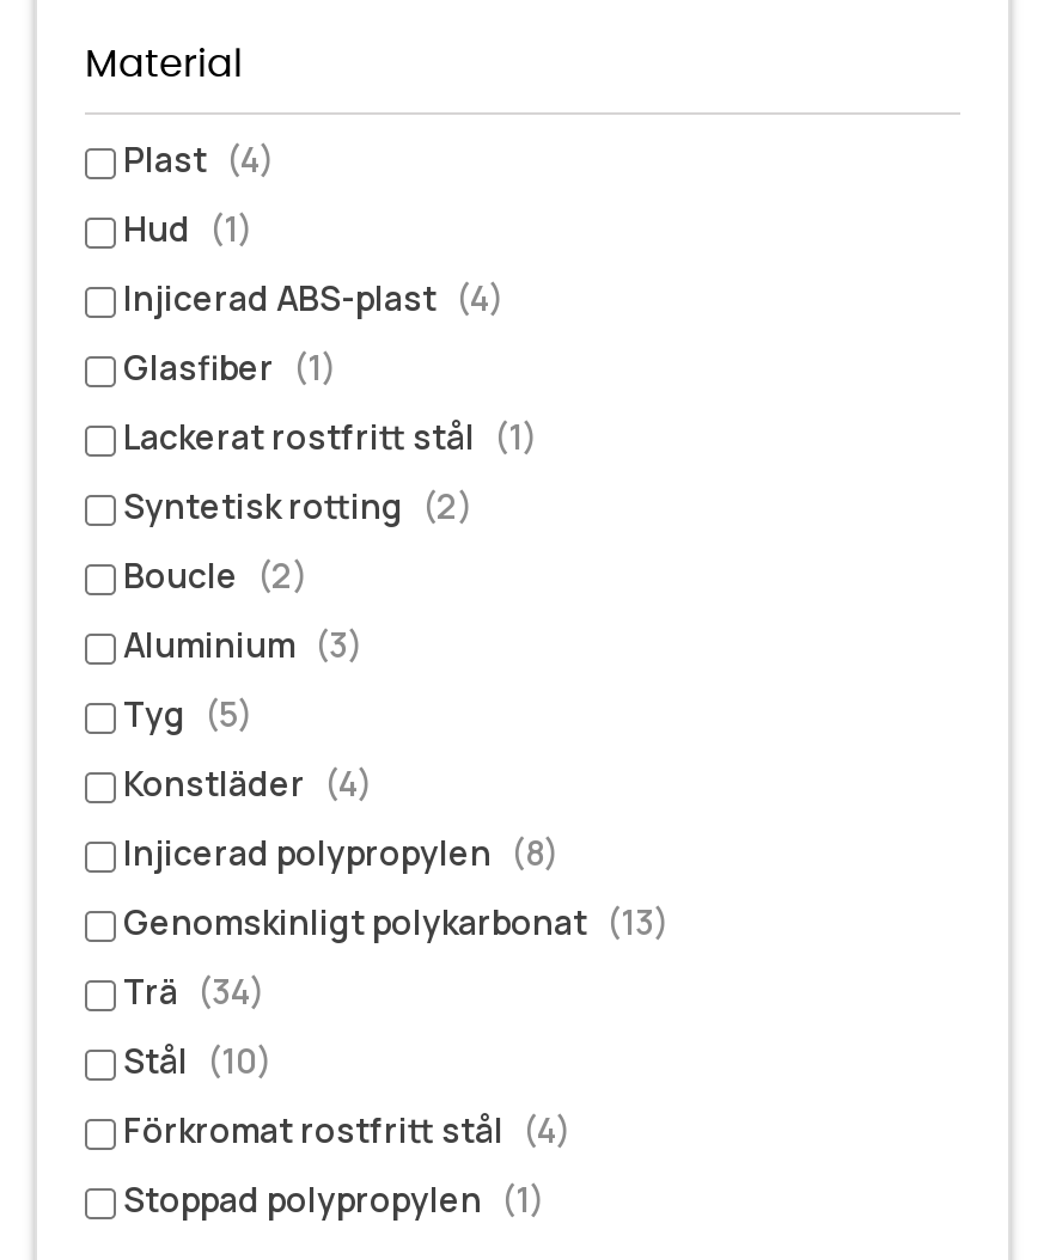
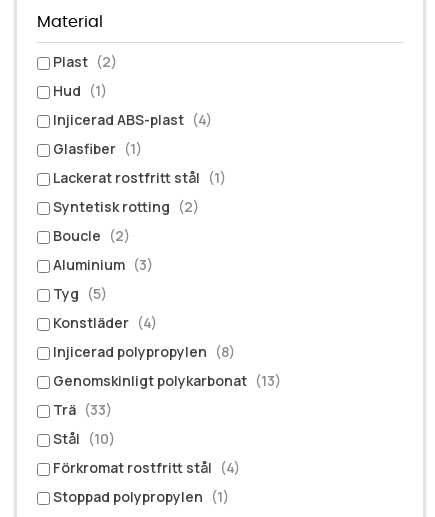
- Plast (4)
+ Plast (2)

- Trä (34)
+ Trä (33)
